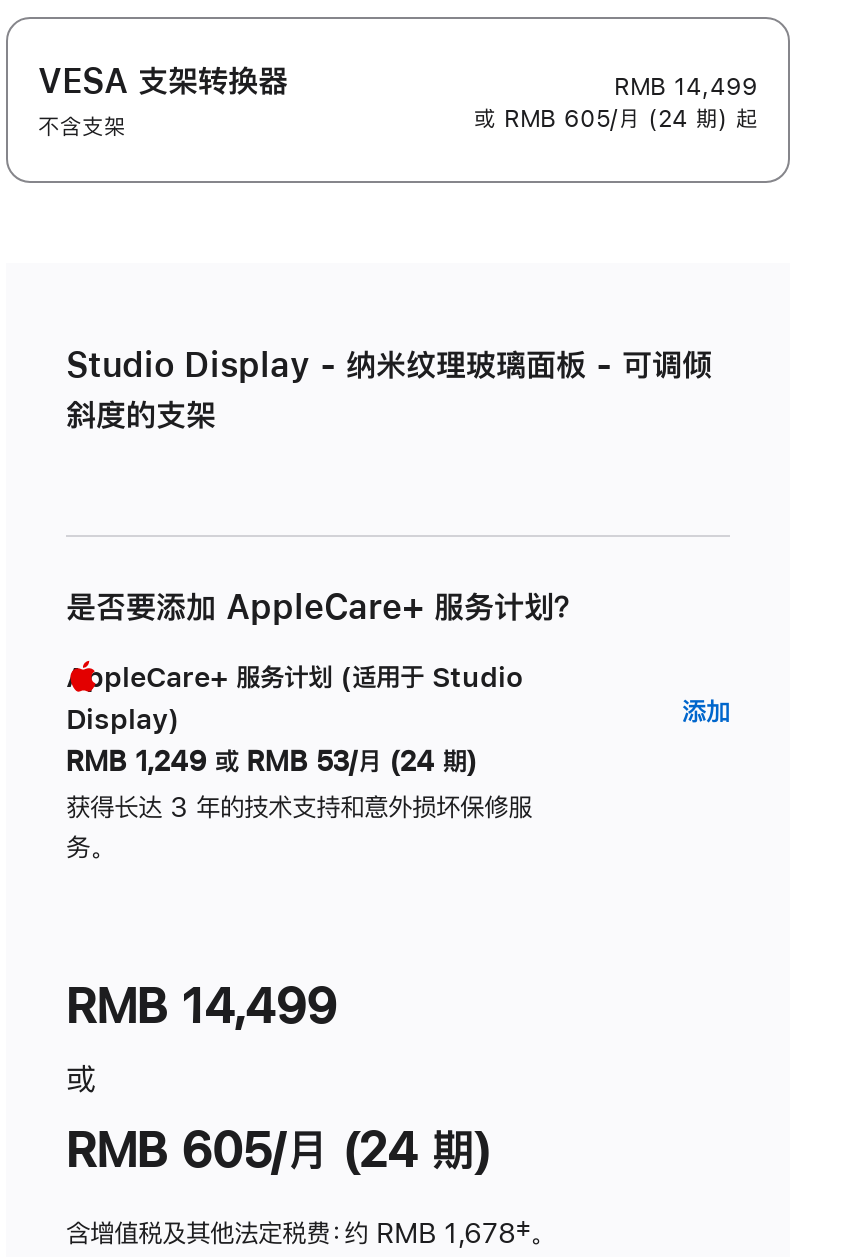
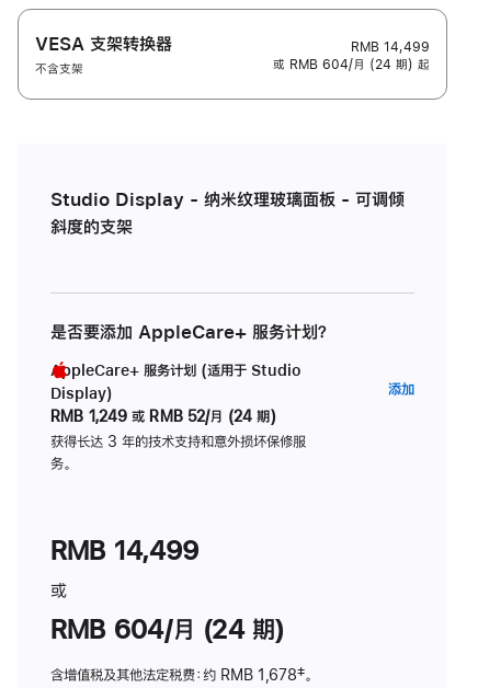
- 或 RMB 605/月 (24 期) 起
+ 或 RMB 604/月 (24 期) 起

- RMB 1,249 或 RMB 53/月 (24 期)
+ RMB 1,249 或 RMB 52/月 (24 期)

- RMB 605/月 (24 期)
+ RMB 604/月 (24 期)
